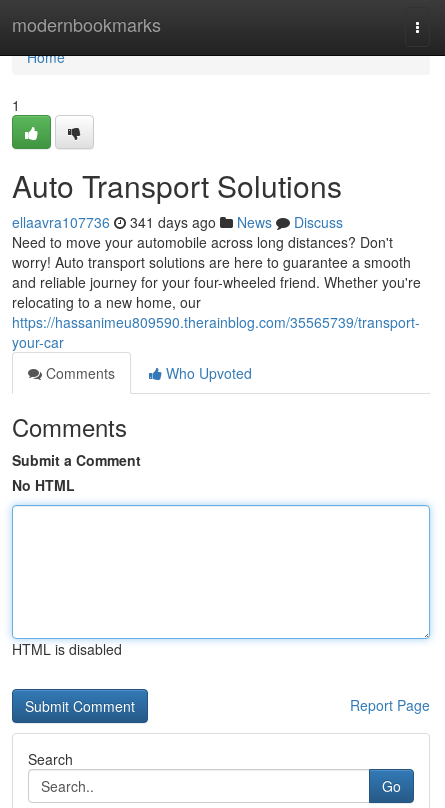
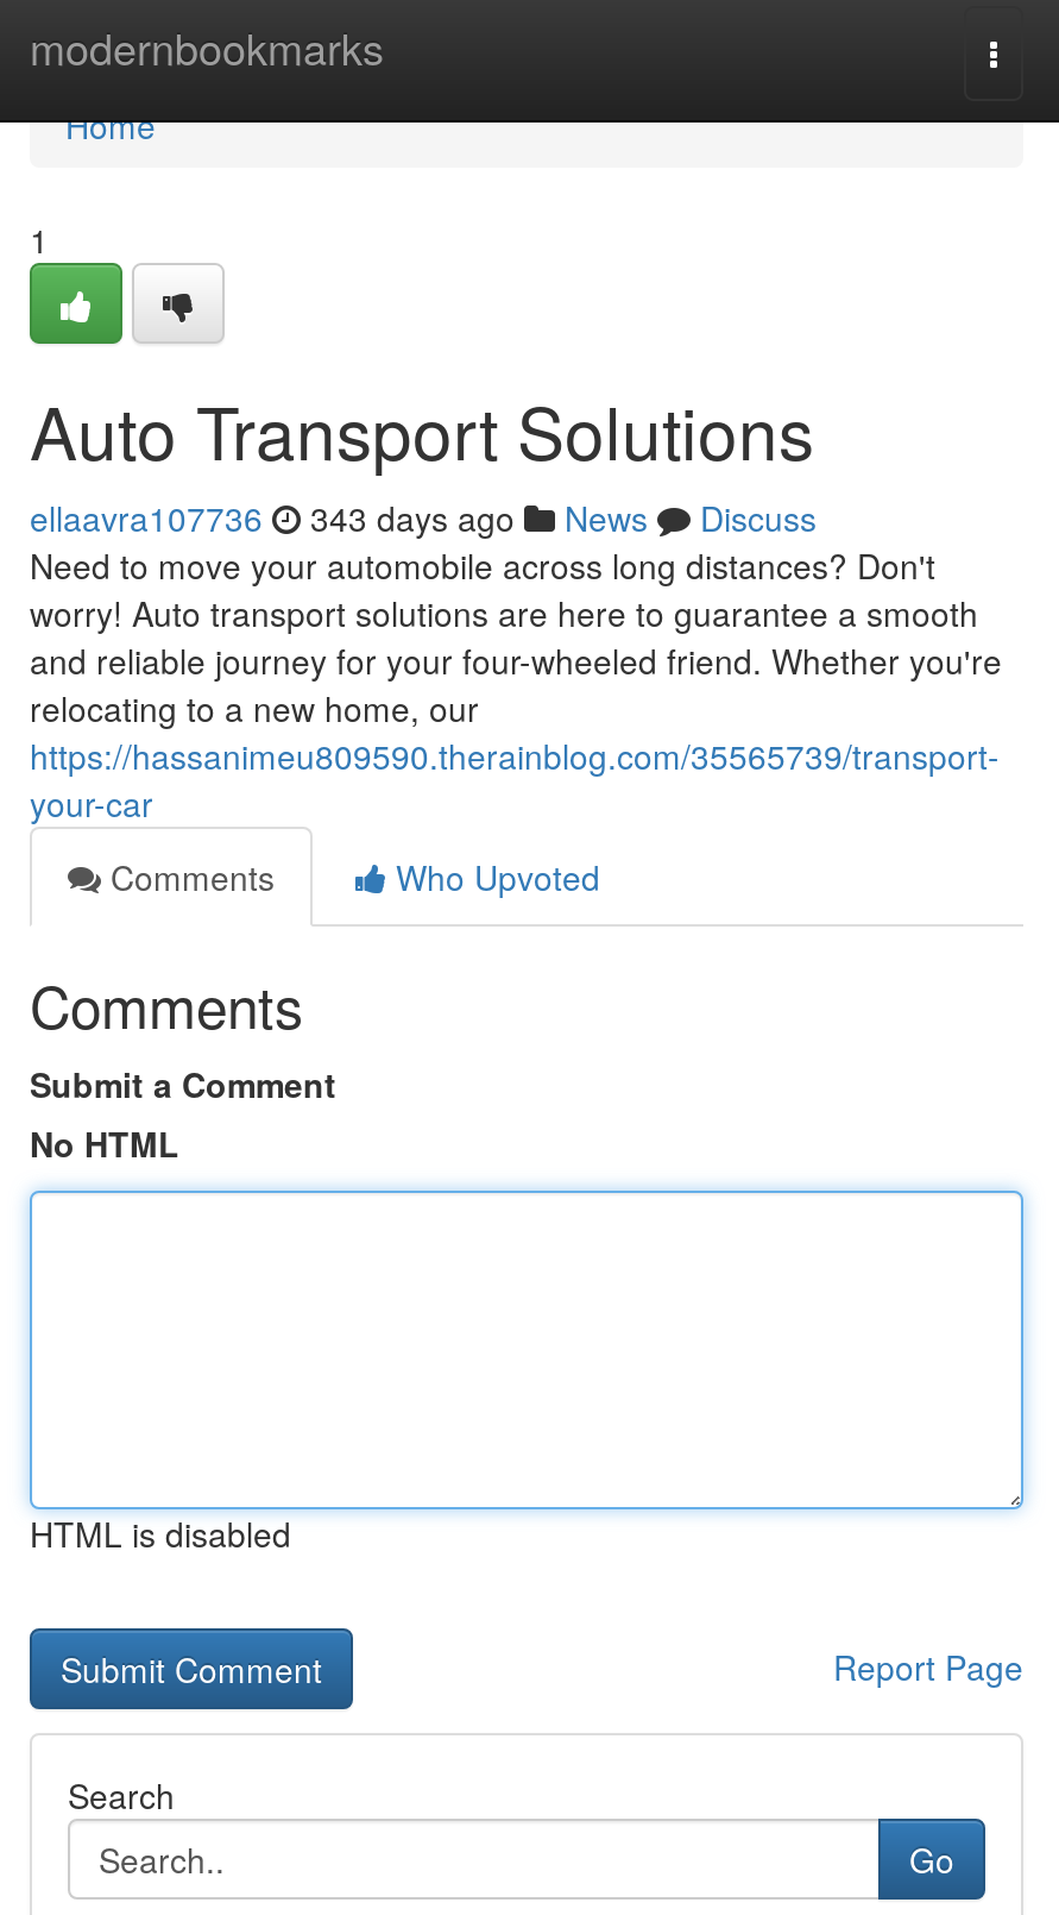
- ellaavra107736 341 days ago News Discuss
+ ellaavra107736 343 days ago News Discuss
